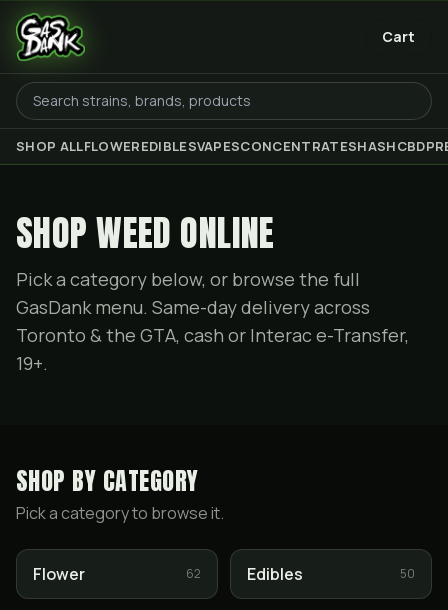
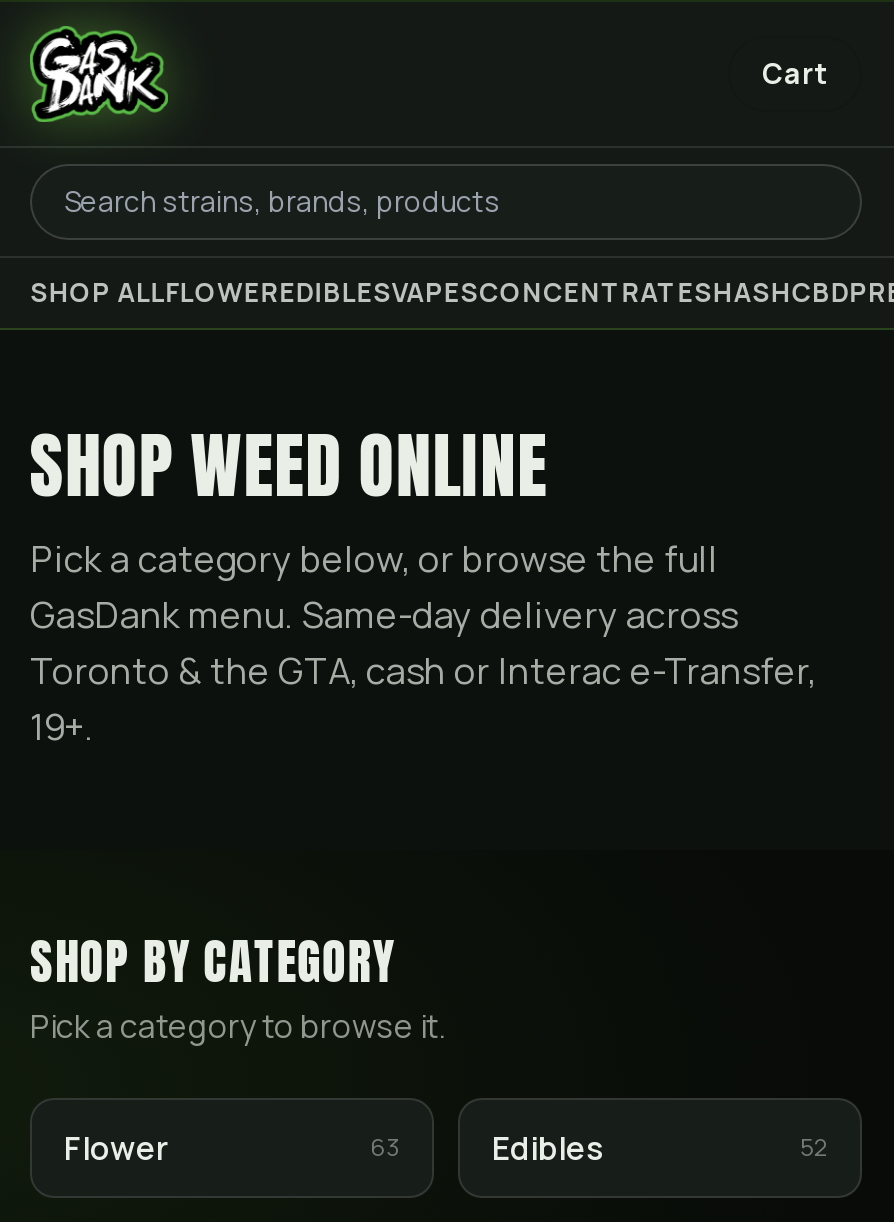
- 62
+ 63

- 50
+ 52
